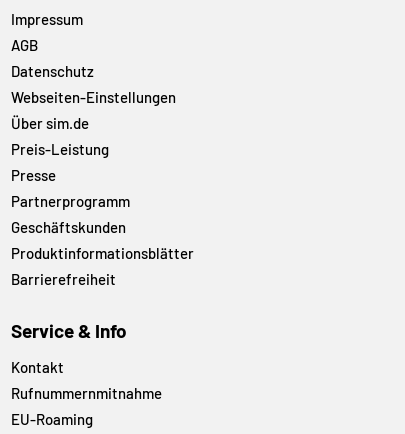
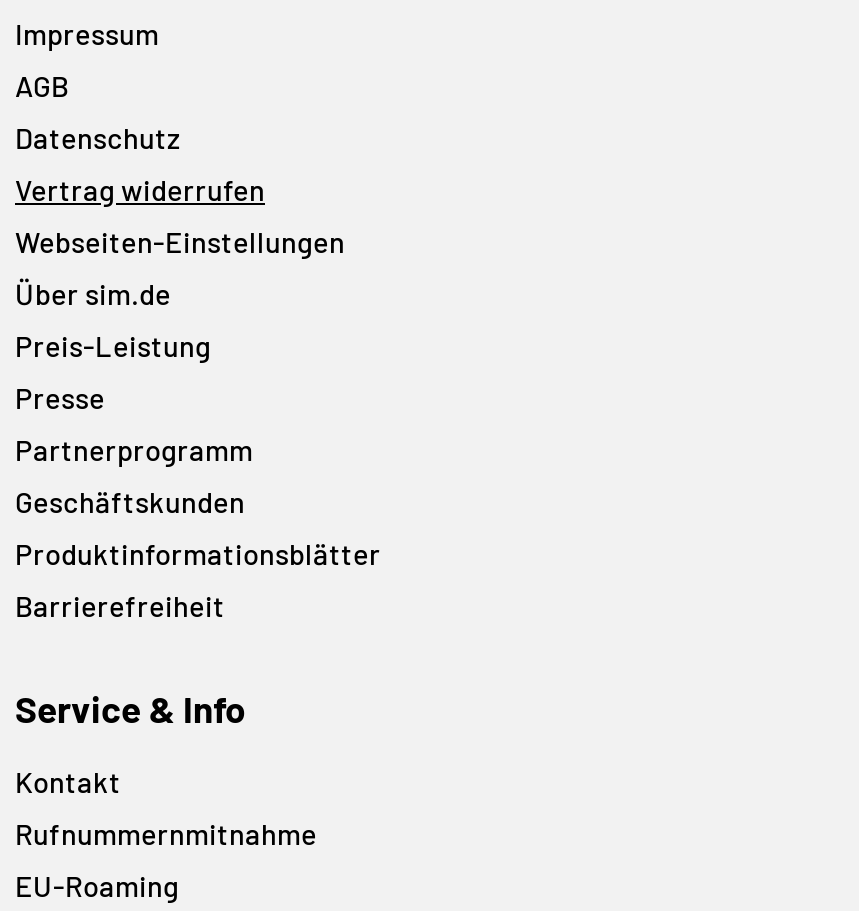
+ Vertrag widerrufen
